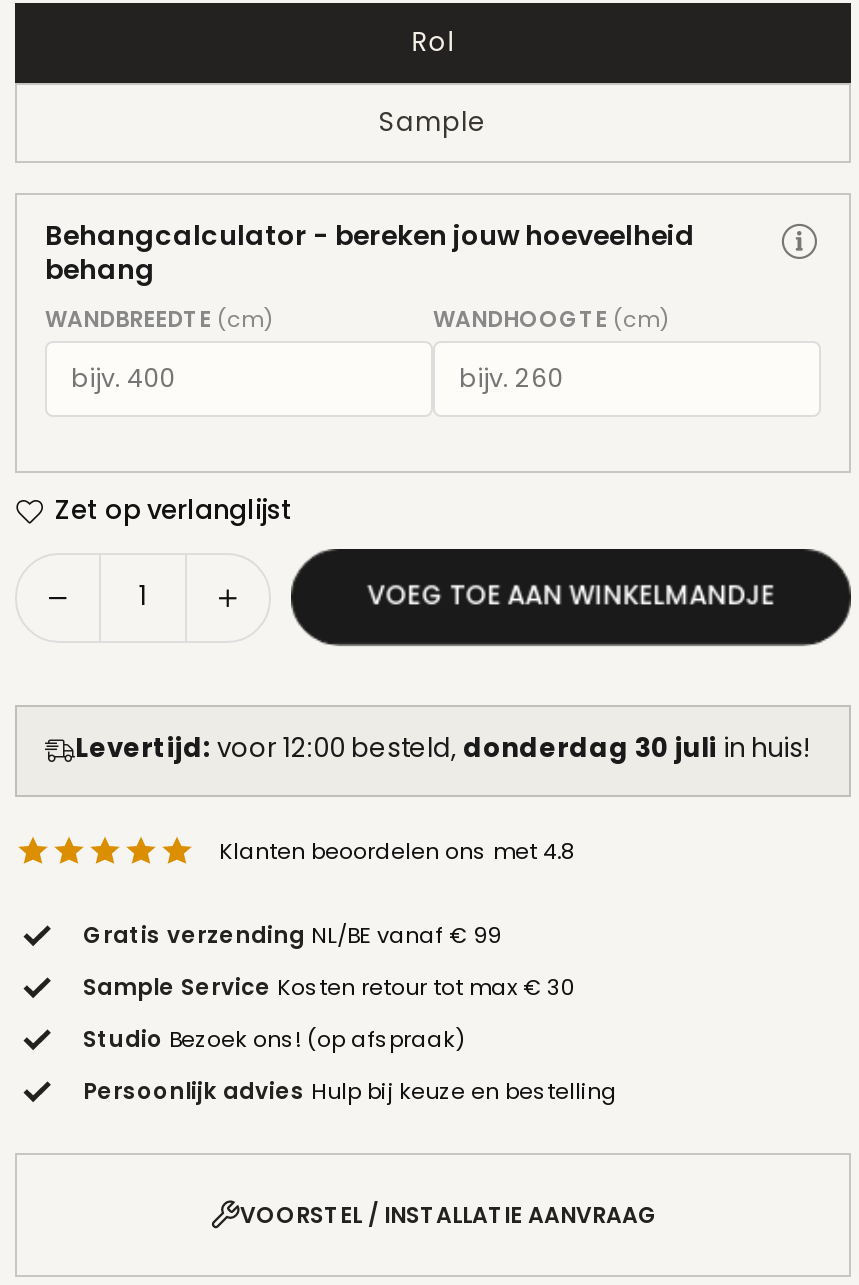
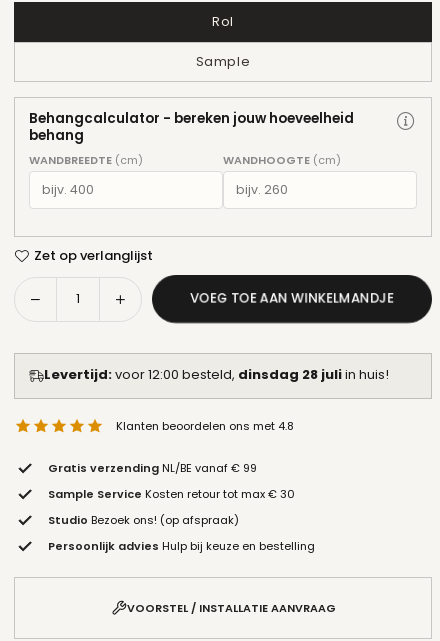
- Levertijd: voor 12:00 besteld, donderdag 30 juli in huis!
+ Levertijd: voor 12:00 besteld, dinsdag 28 juli in huis!
